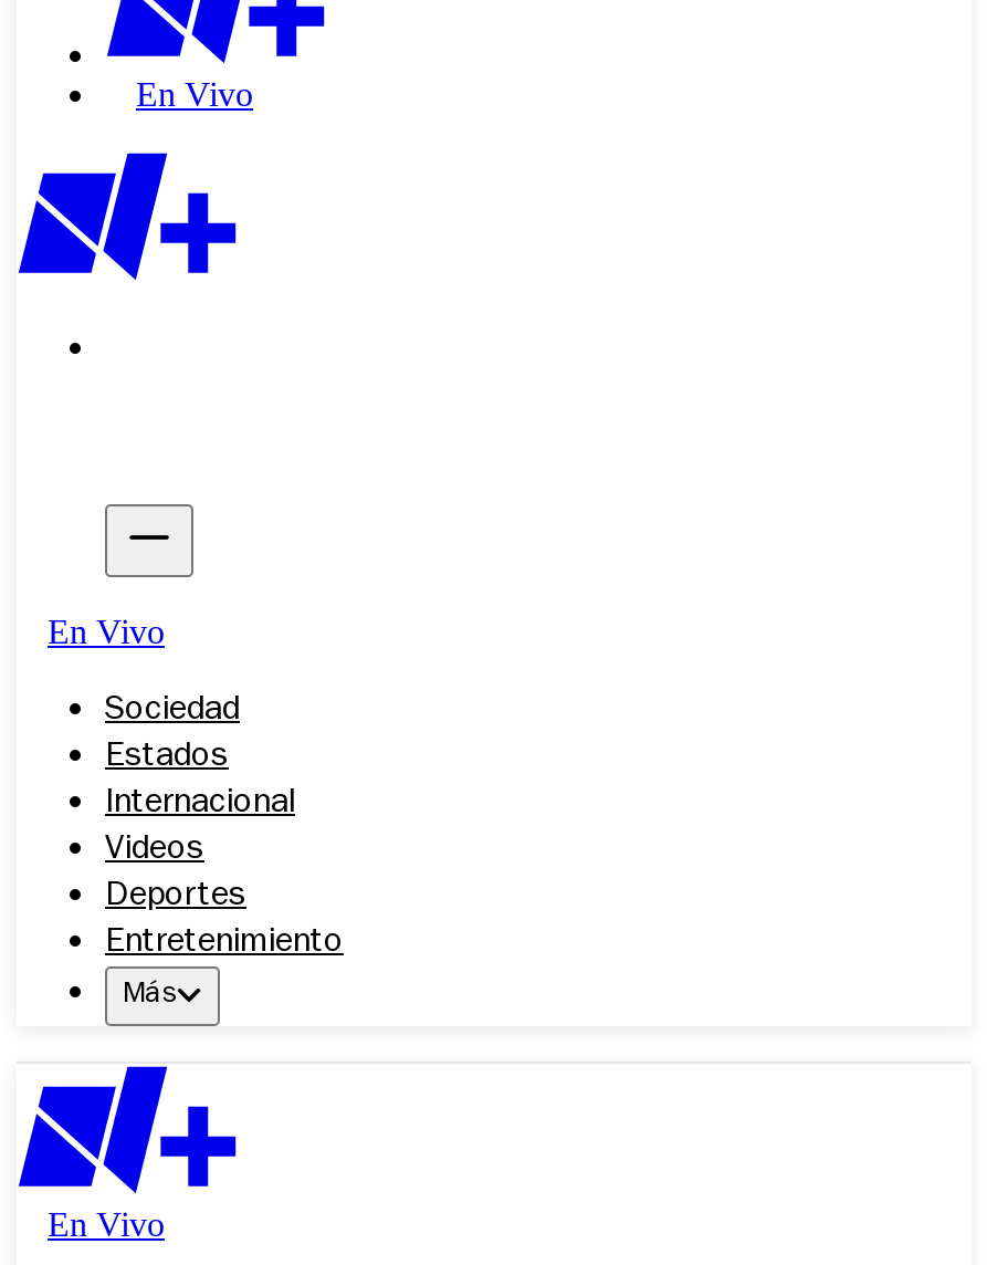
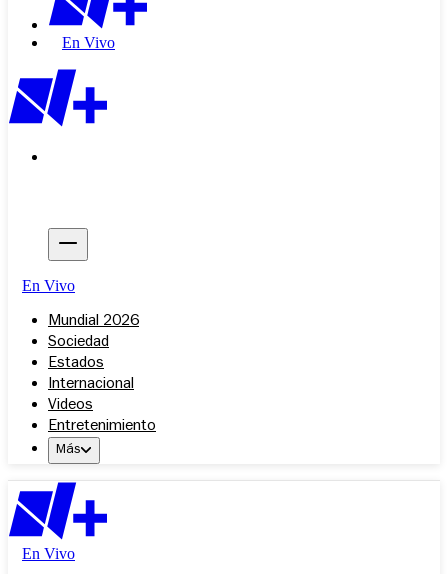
+ Mundial 2026

moved down: Sociedad | Estados | Internacional | Videos

- Deportes
